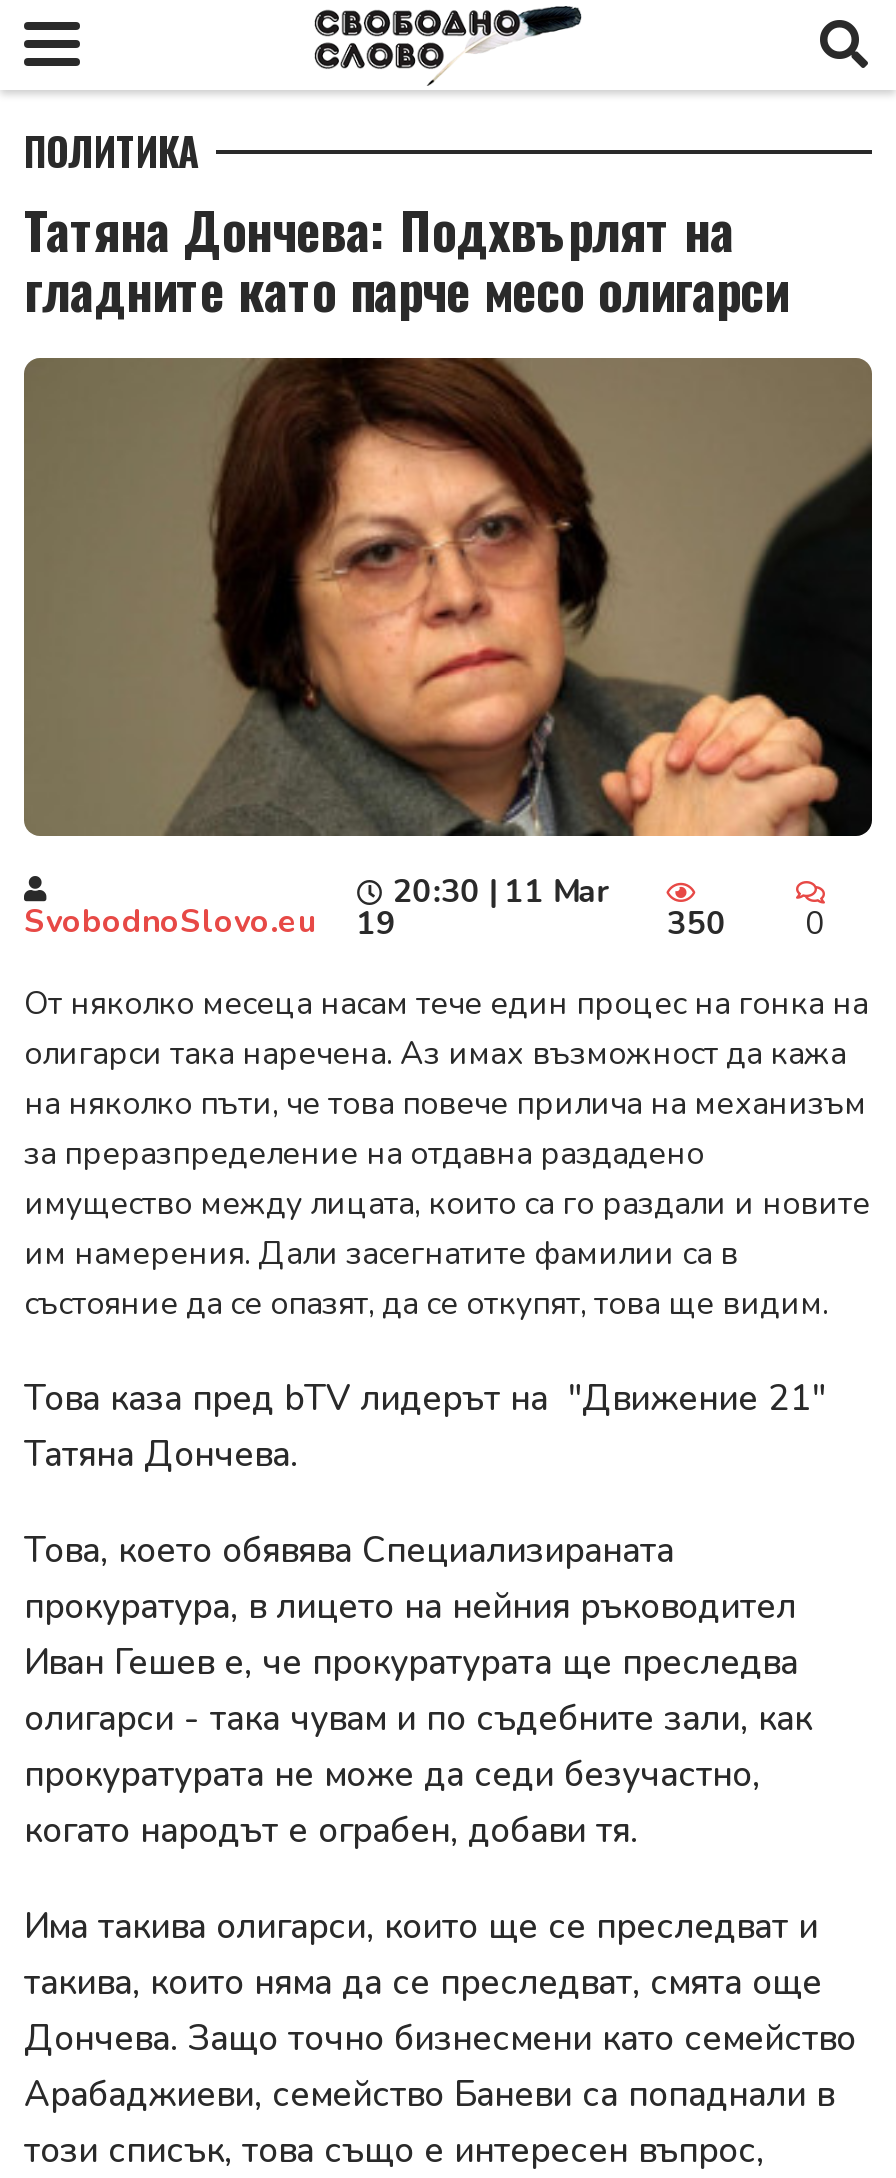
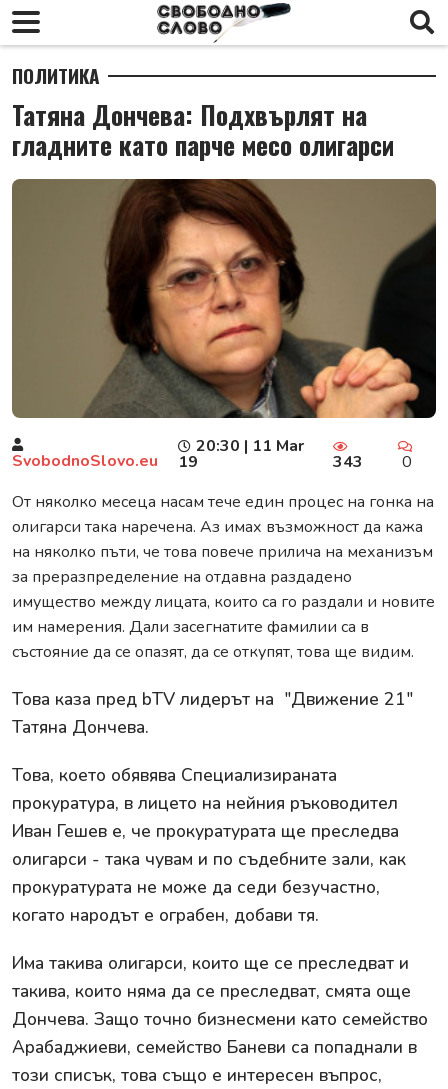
- 350 0
+ 343 0
